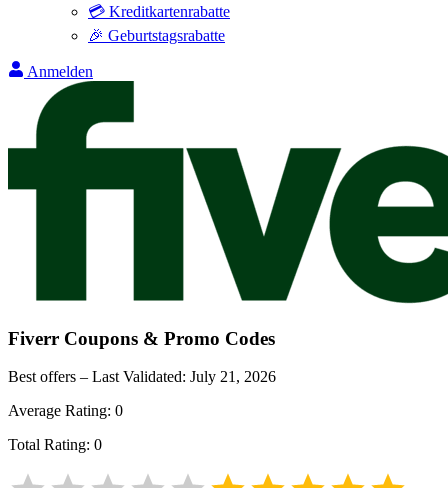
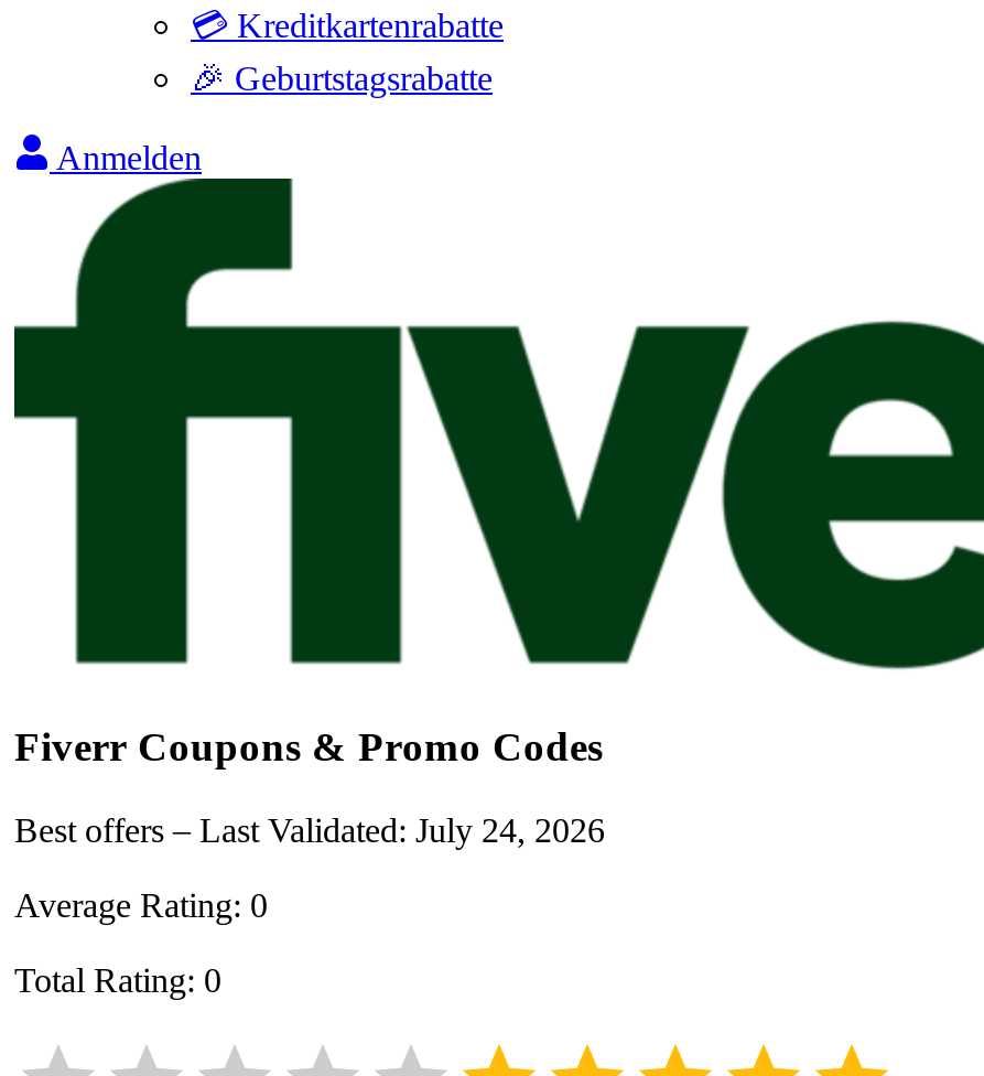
- Best offers – Last Validated: July 21, 2026
+ Best offers – Last Validated: July 24, 2026
